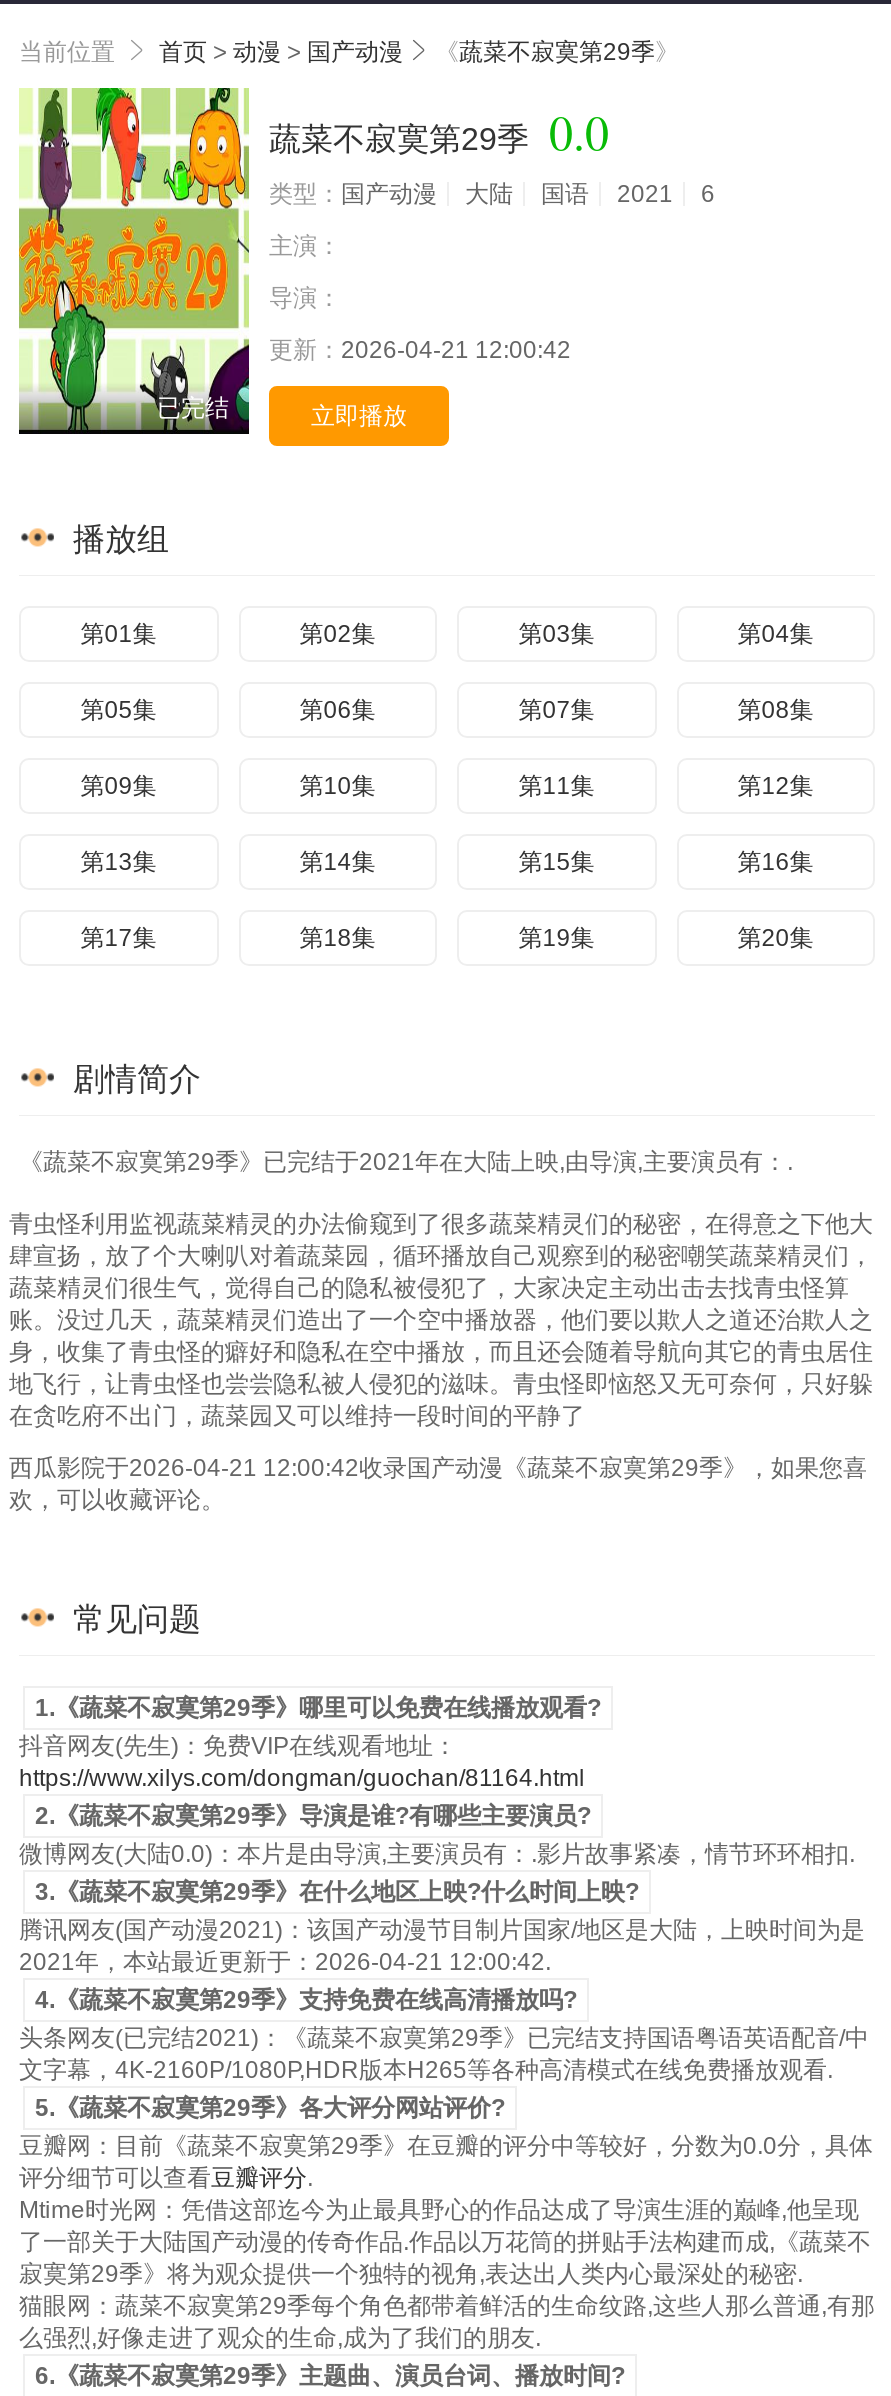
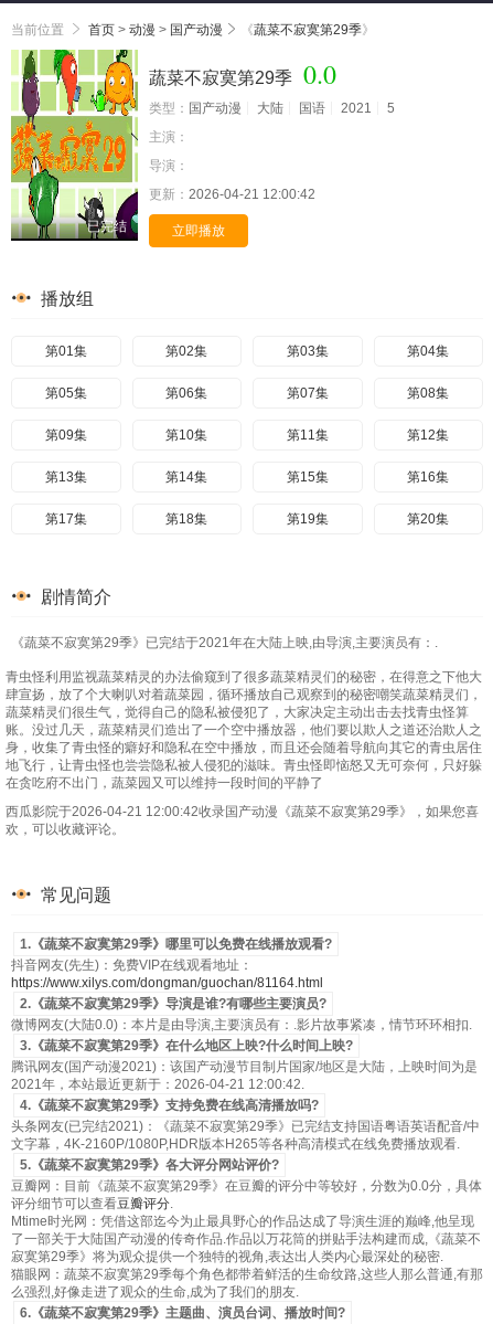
- 类型：国产动漫 大陆 国语 2021 6
+ 类型：国产动漫 大陆 国语 2021 5
